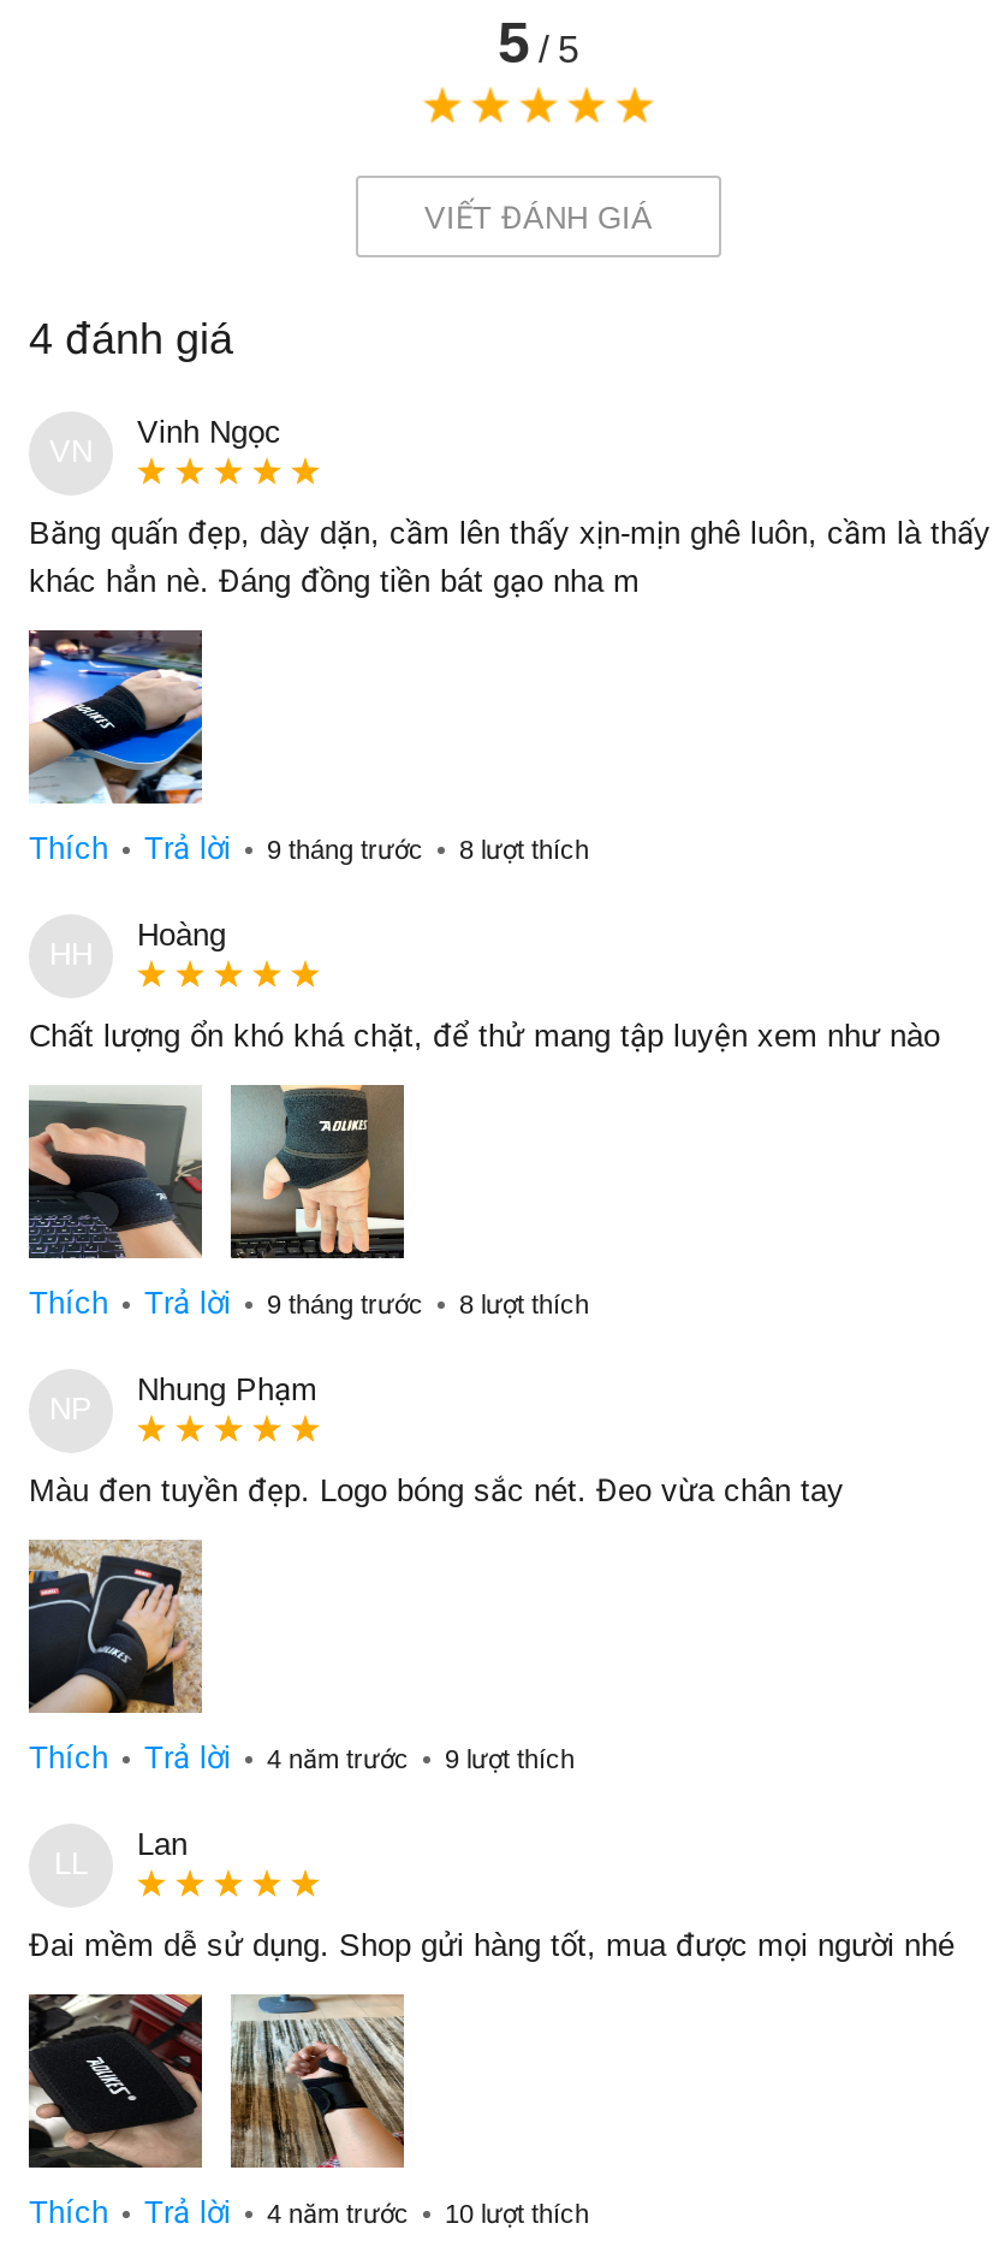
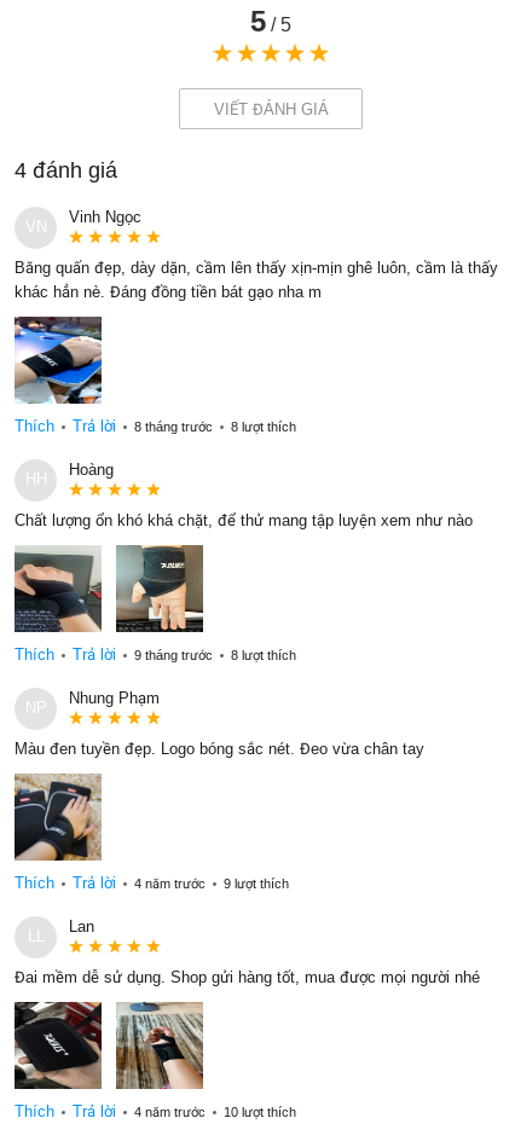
- Thích Trả lời 9 tháng trước 8 lượt thích
+ Thích Trả lời 8 tháng trước 8 lượt thích
